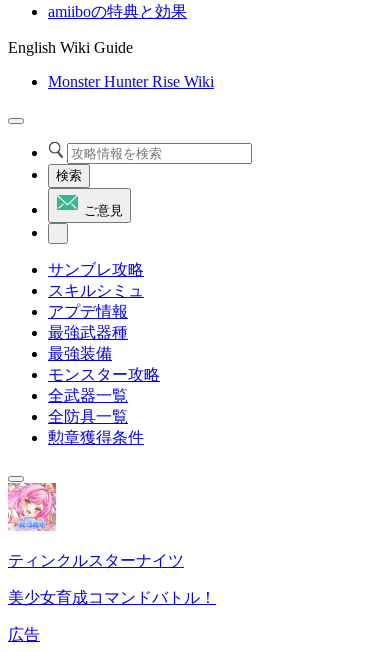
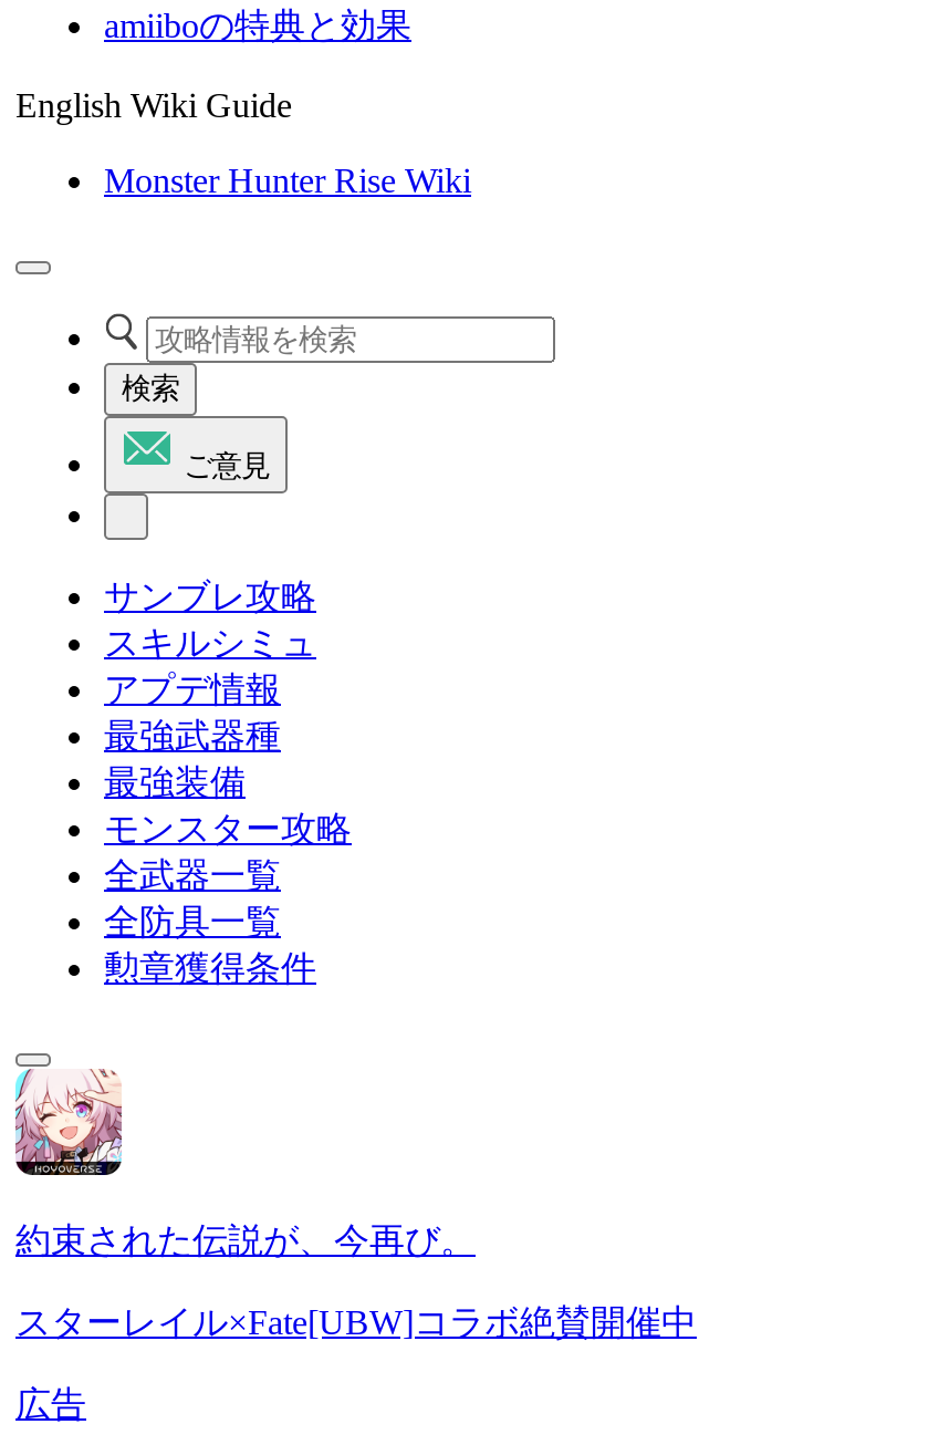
- [image]
- ティンクルスターナイツ
+ [image]
+ 約束された伝説が、今再び。

- 美少女育成コマンドバトル！
+ スターレイル×Fate[UBW]コラボ絶賛開催中
